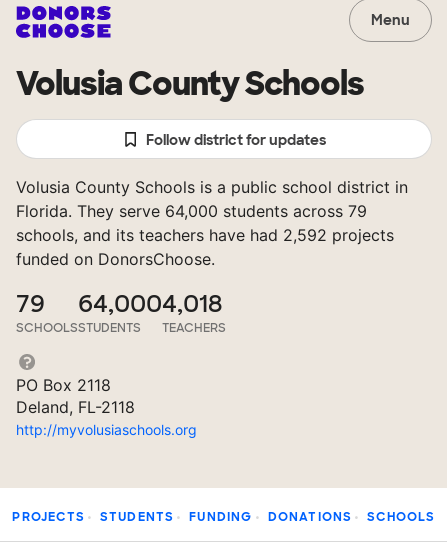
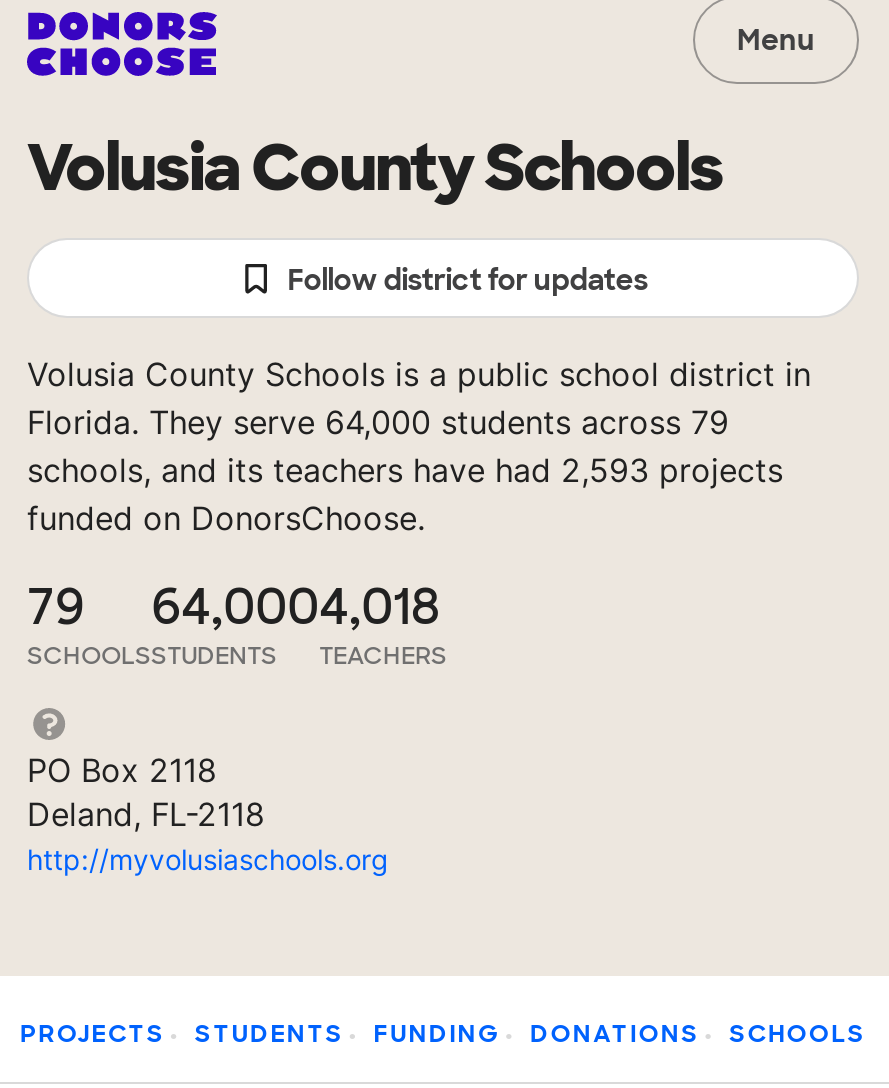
- schools, and its teachers have had 2,592 projects
+ schools, and its teachers have had 2,593 projects
